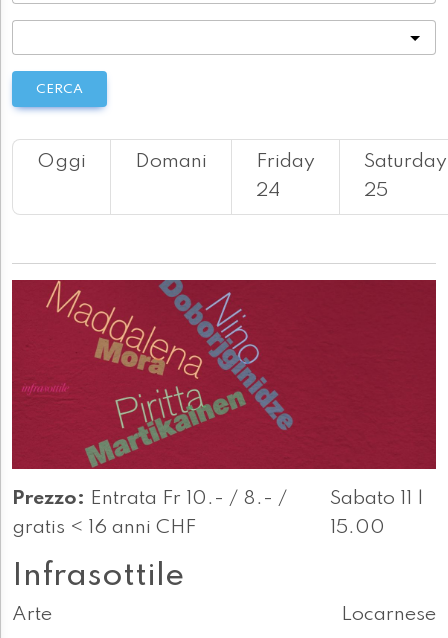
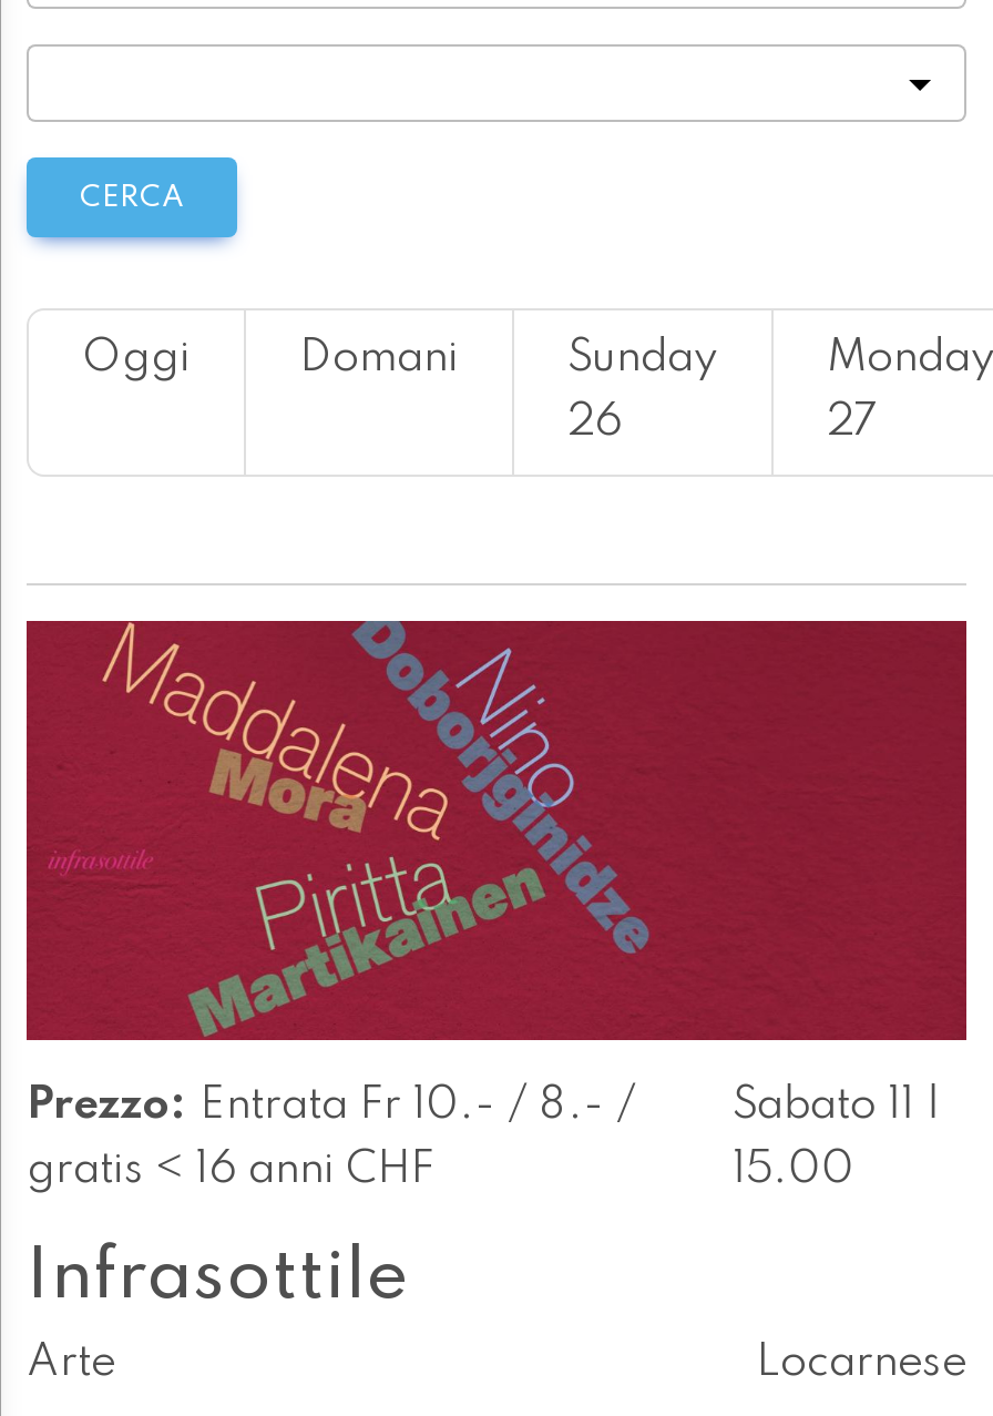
- Friday
- 24
+ Sunday
+ 26

- Saturday
- 25
+ Monday
+ 27
